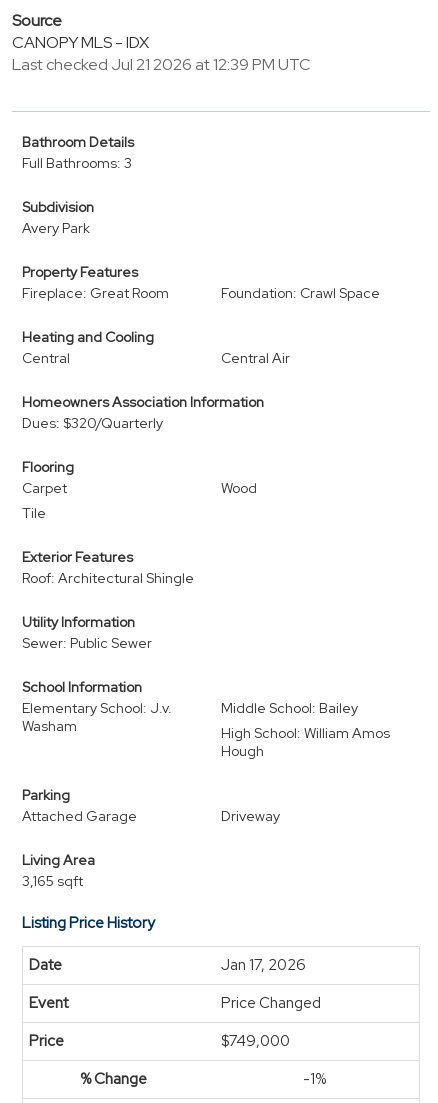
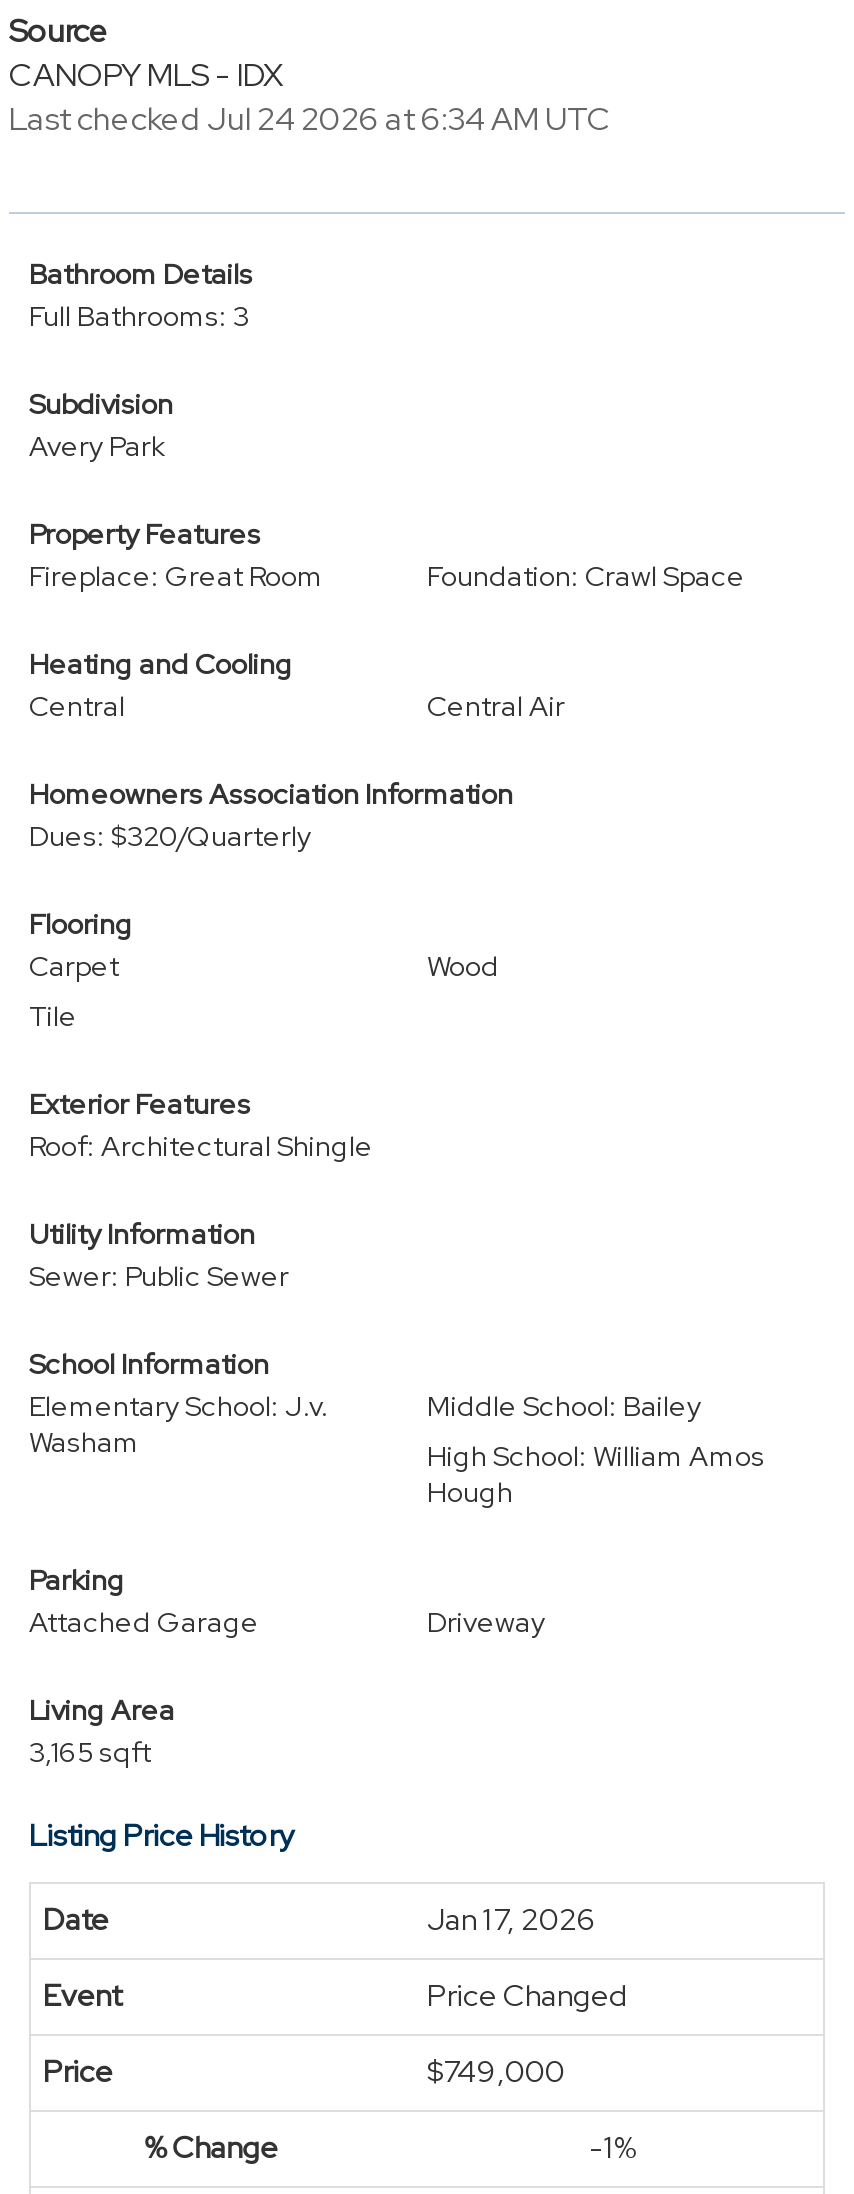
- Last checked Jul 21 2026 at 12:39 PM UTC
+ Last checked Jul 24 2026 at 6:34 AM UTC
